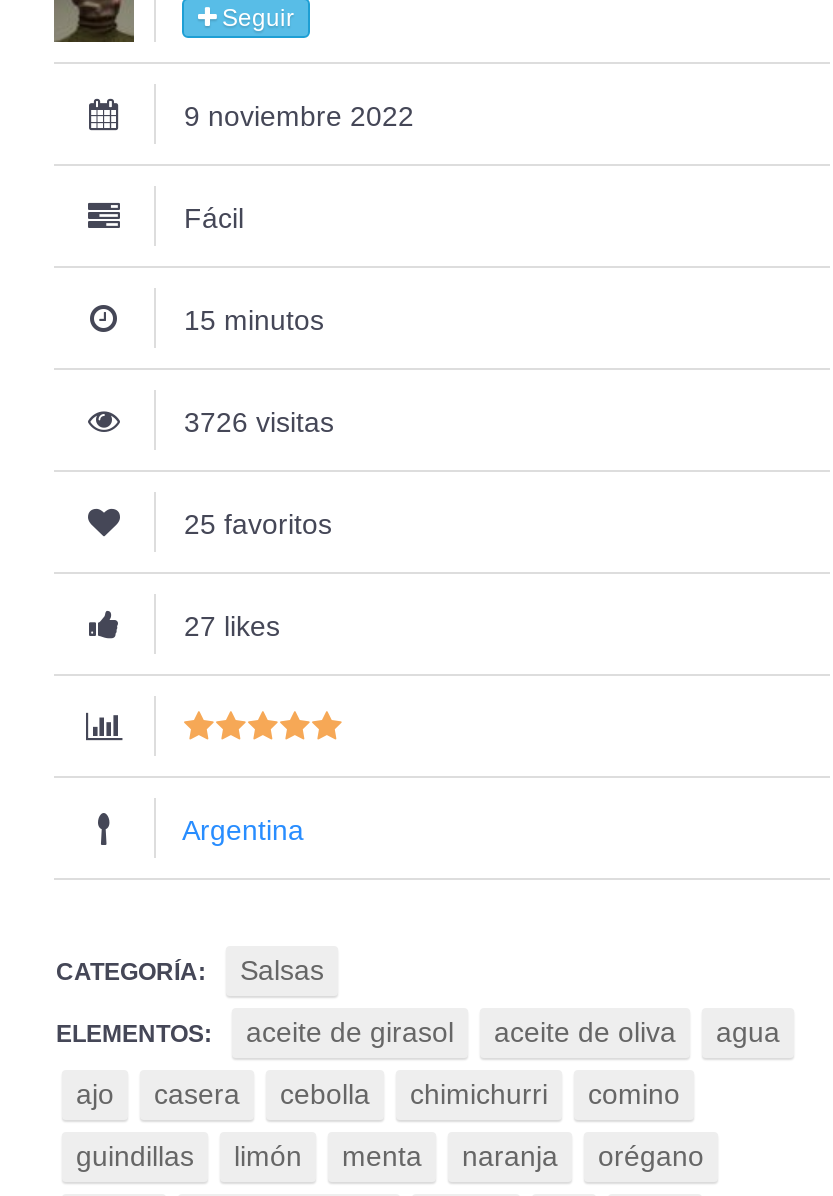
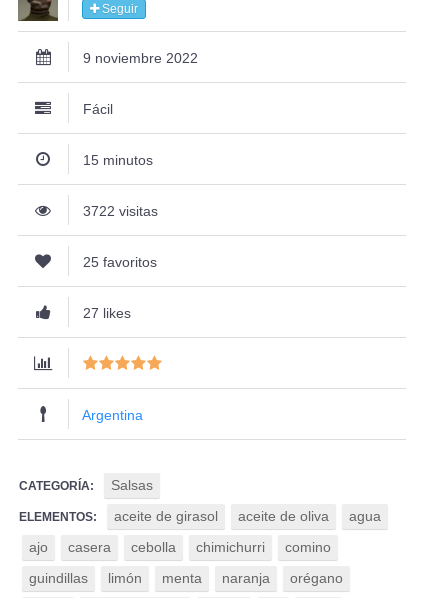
- 3726 visitas
+ 3722 visitas
